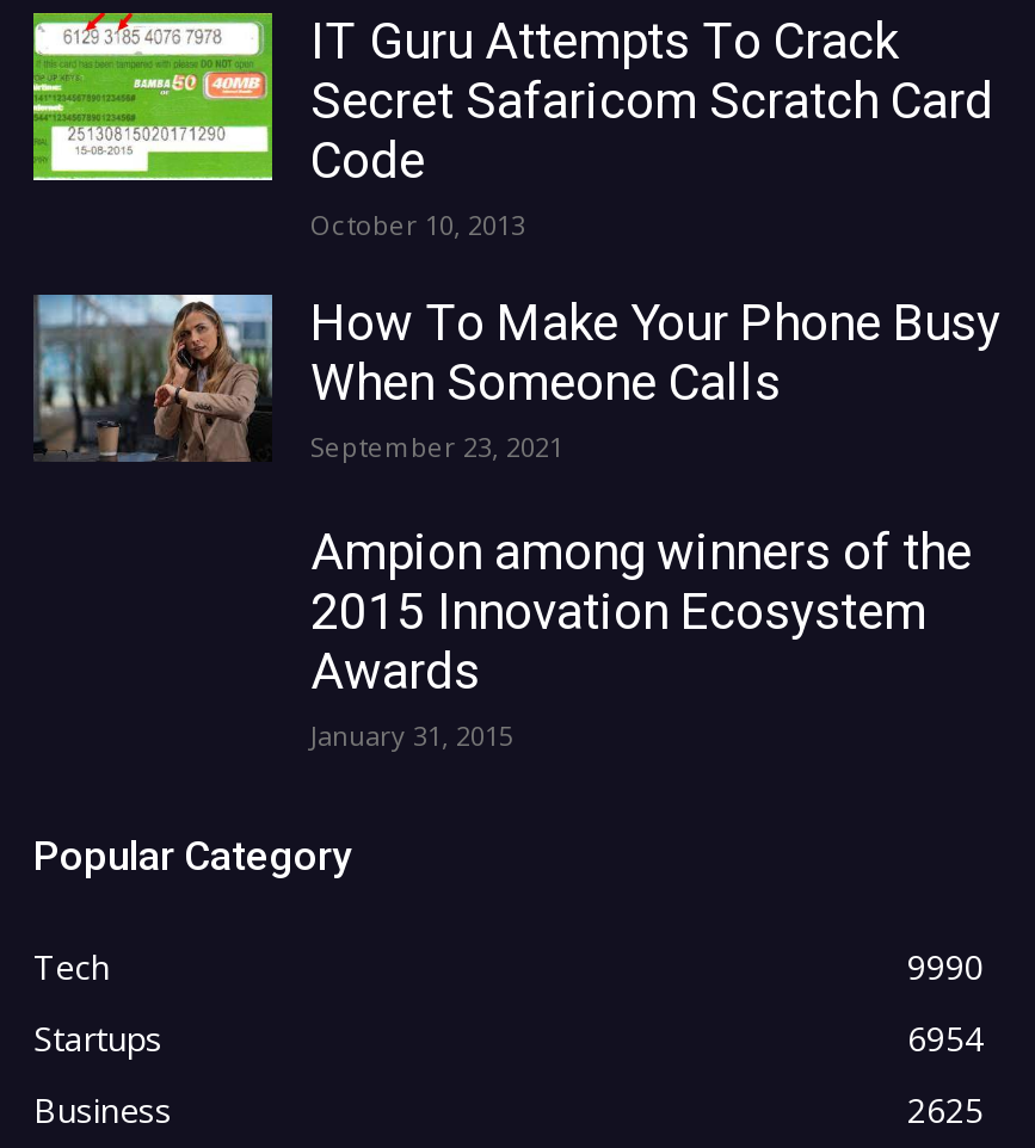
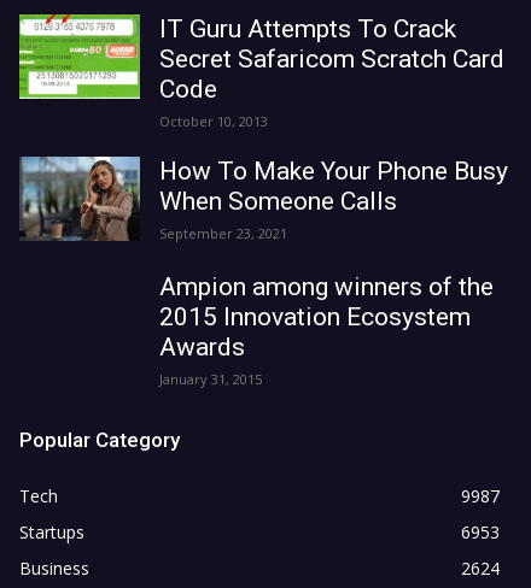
- 9990
+ 9987

- 6954
+ 6953

- 2625
+ 2624
